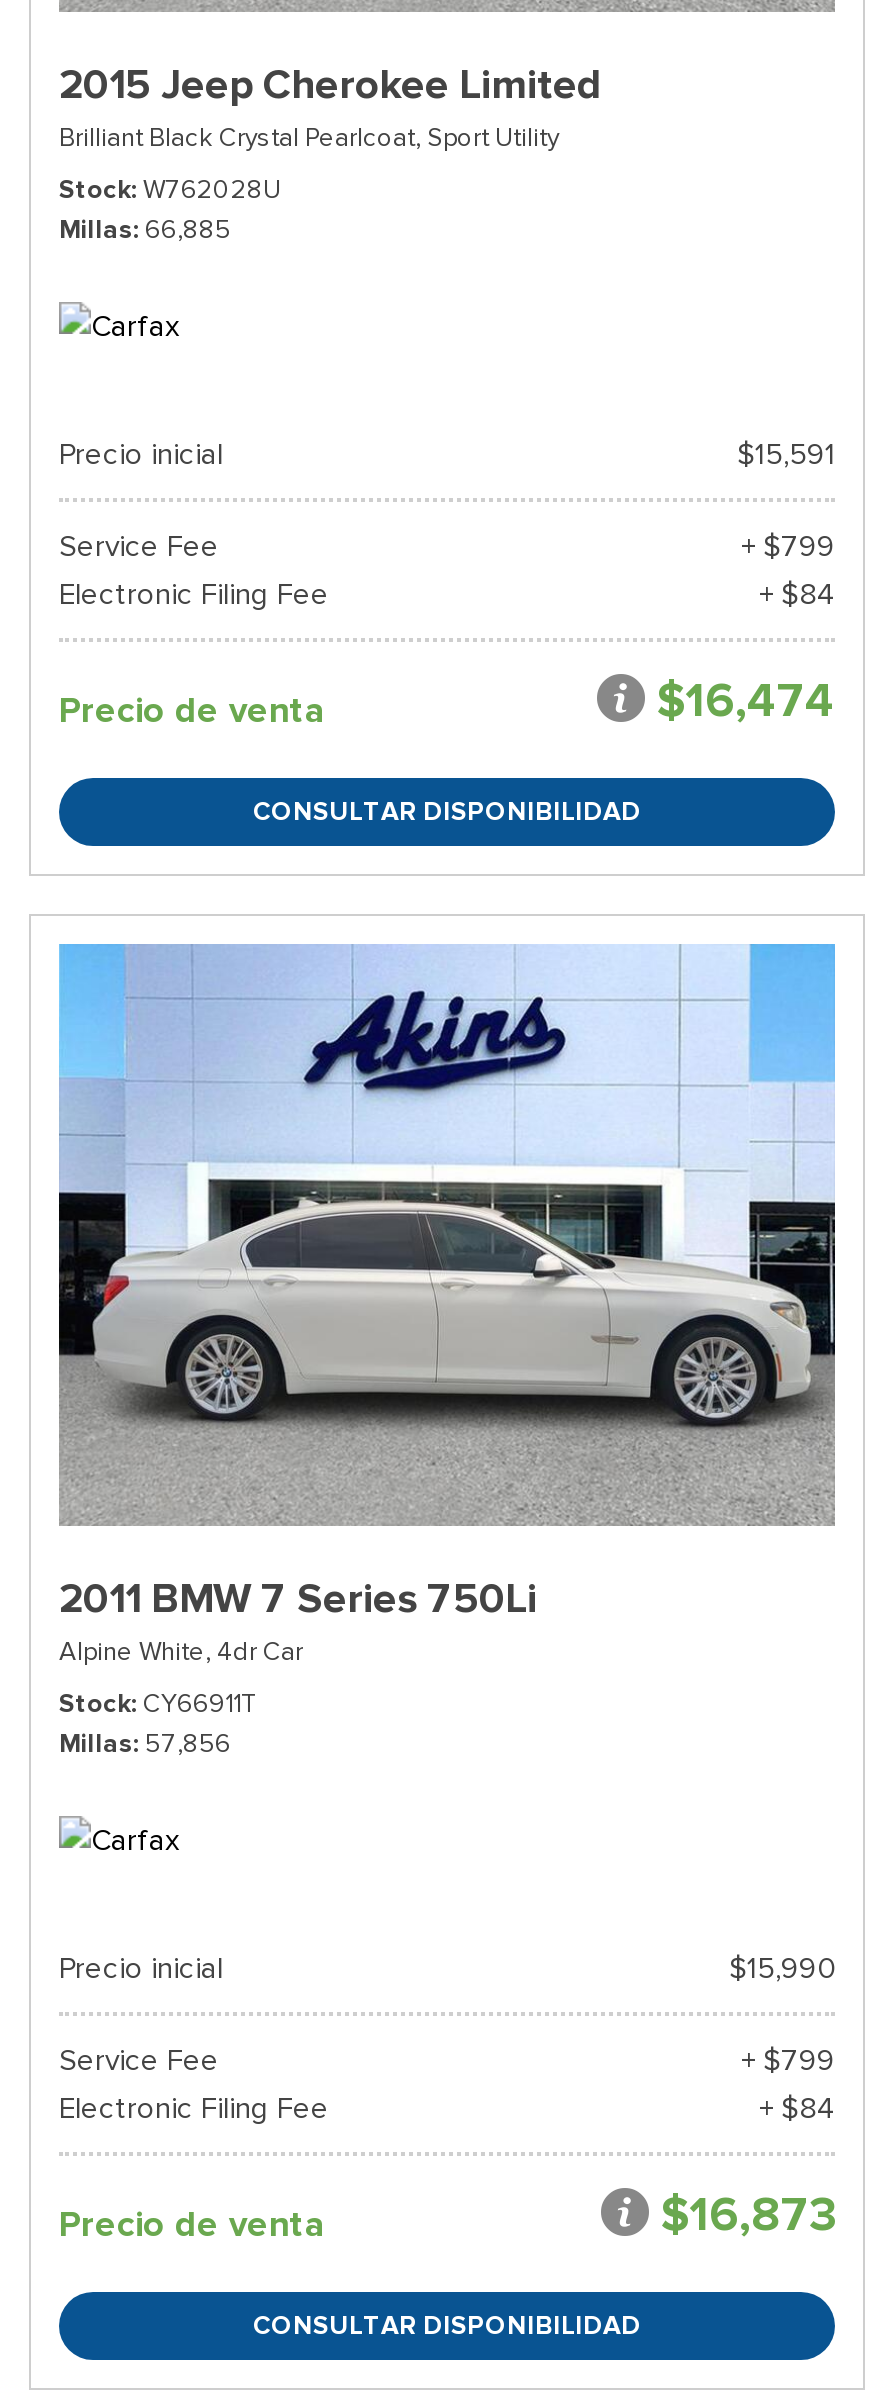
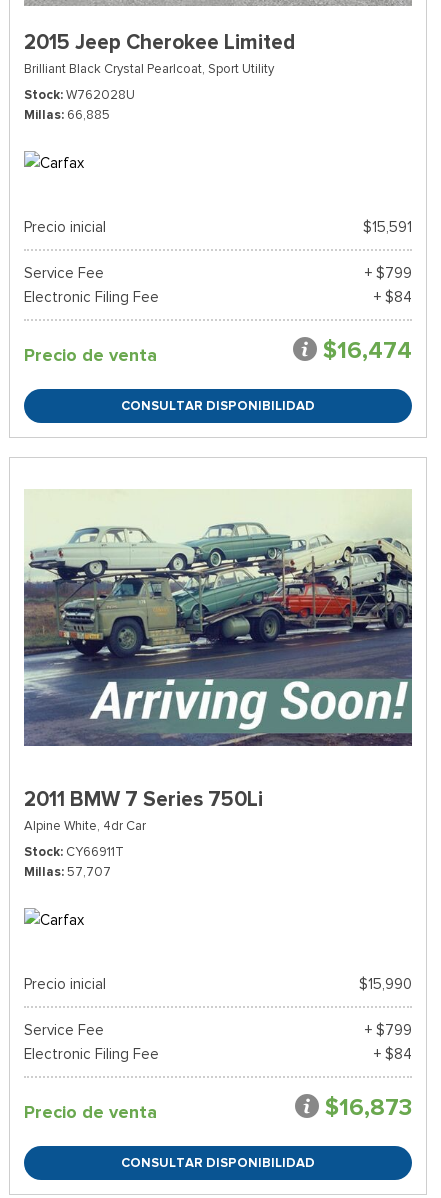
- [image]
+ [image]

- Millas 57,856
+ Millas 57,707
